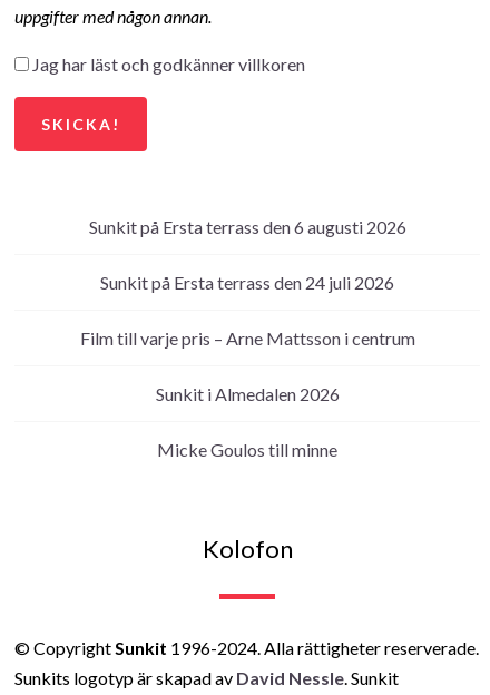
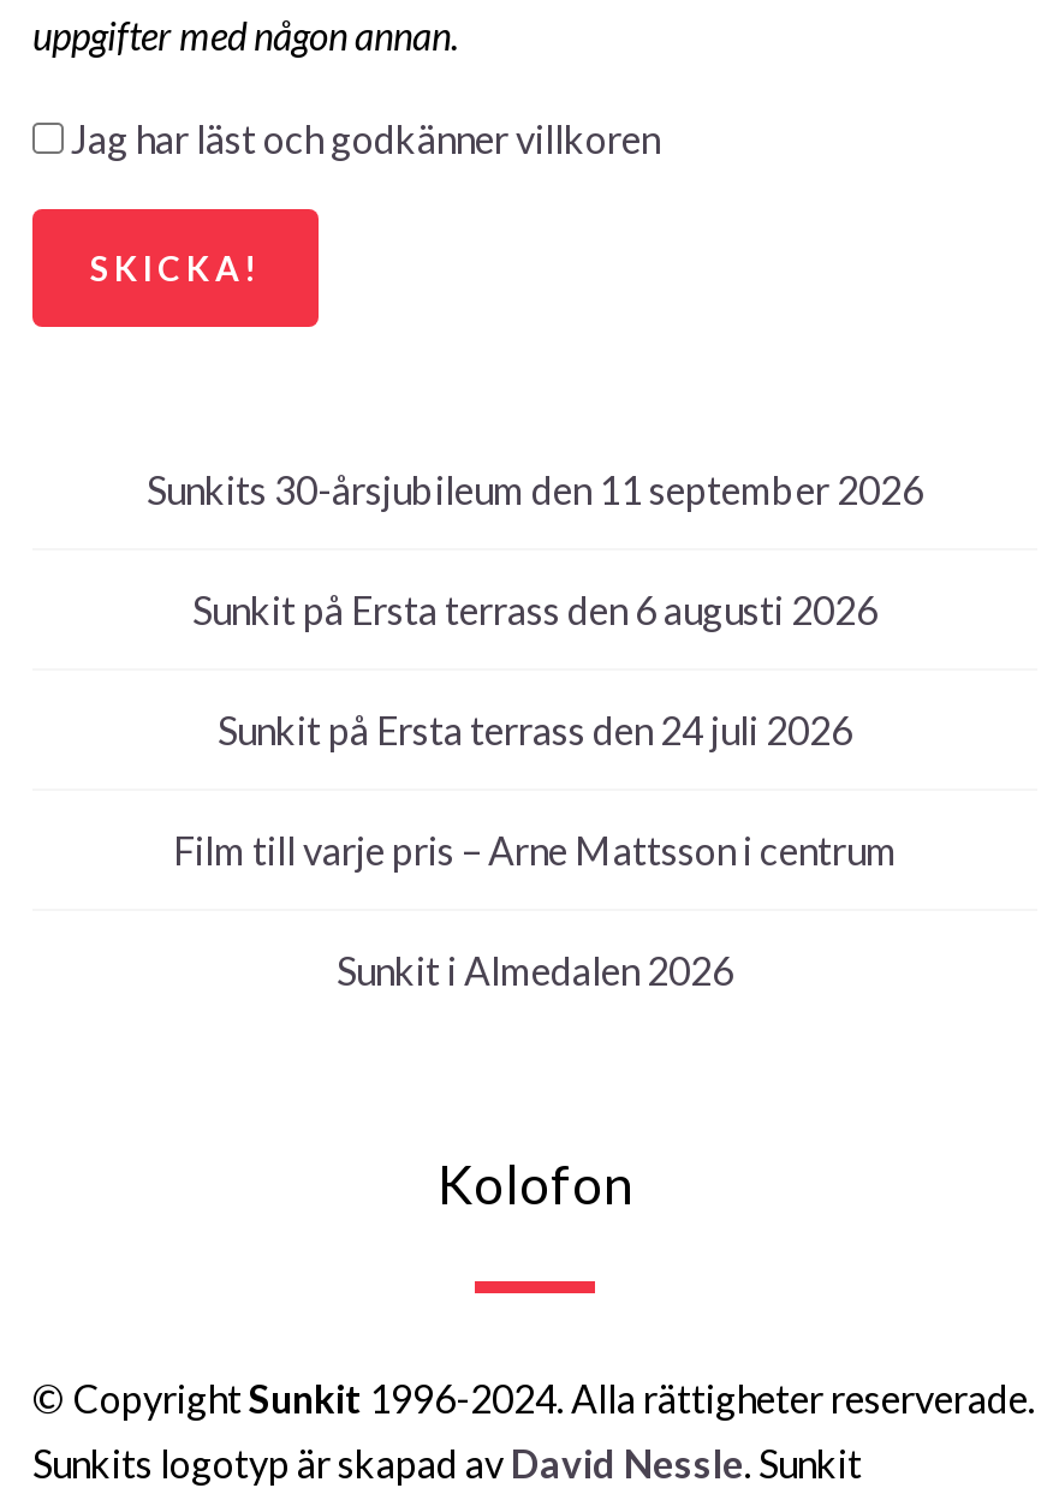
+ Sunkits 30-årsjubileum den 11 september 2026

moved down: Sunkit på Ersta terrass den 6 augusti 2026 | Sunkit på Ersta terrass den 24 juli 2026 | Film till varje pris – Arne Mattsson i centrum | Sunkit i Almedalen 2026

- Micke Goulos till minne
